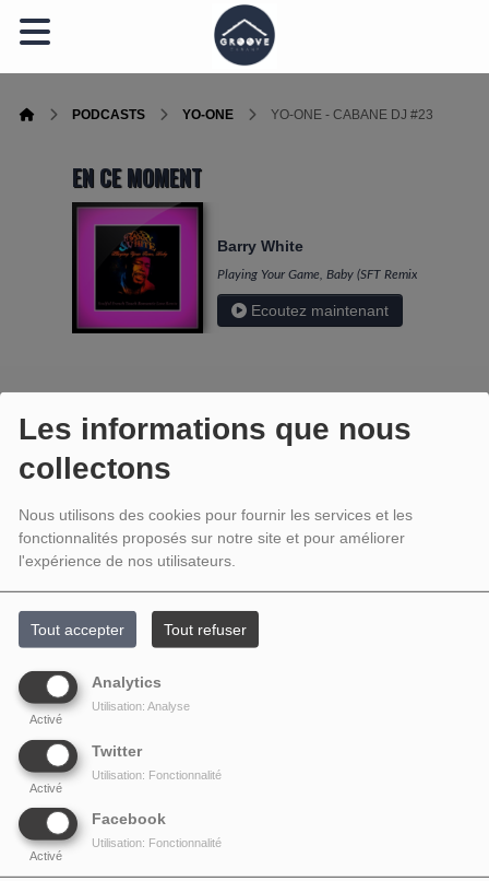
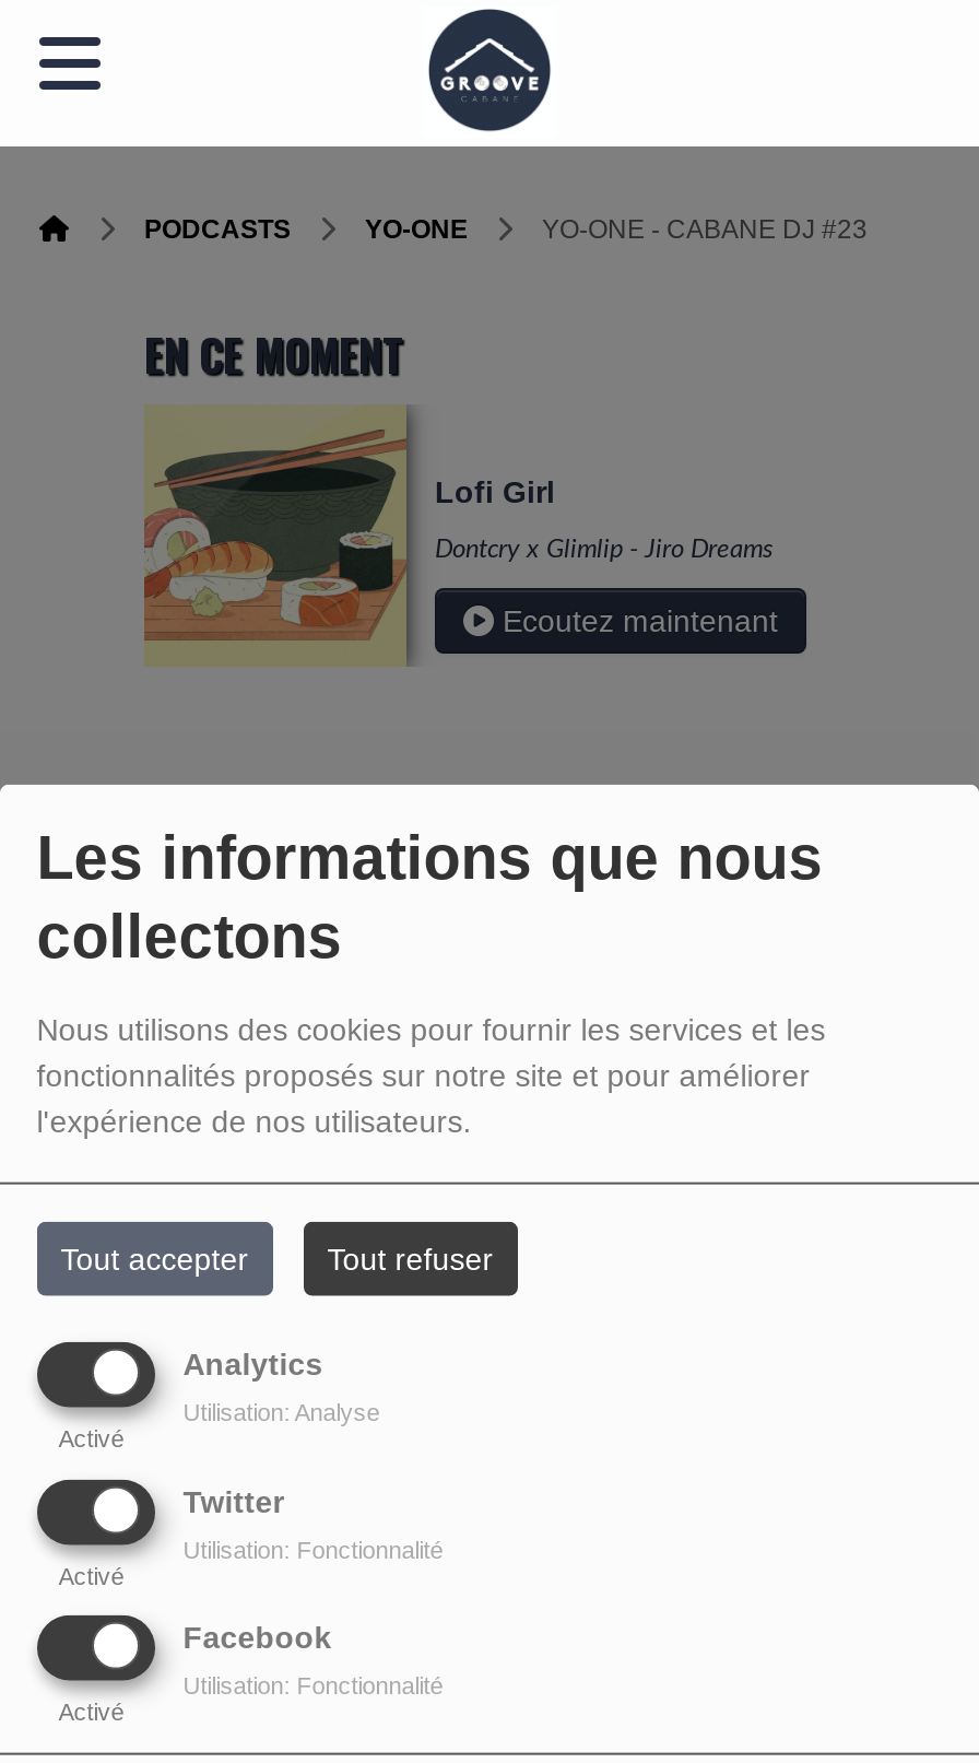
- [image]
- Barry White
+ [image]
+ Lofi Girl

- Playing Your Game, Baby (SFT Remix)
+ Dontcry x Glimlip - Jiro Dreams
